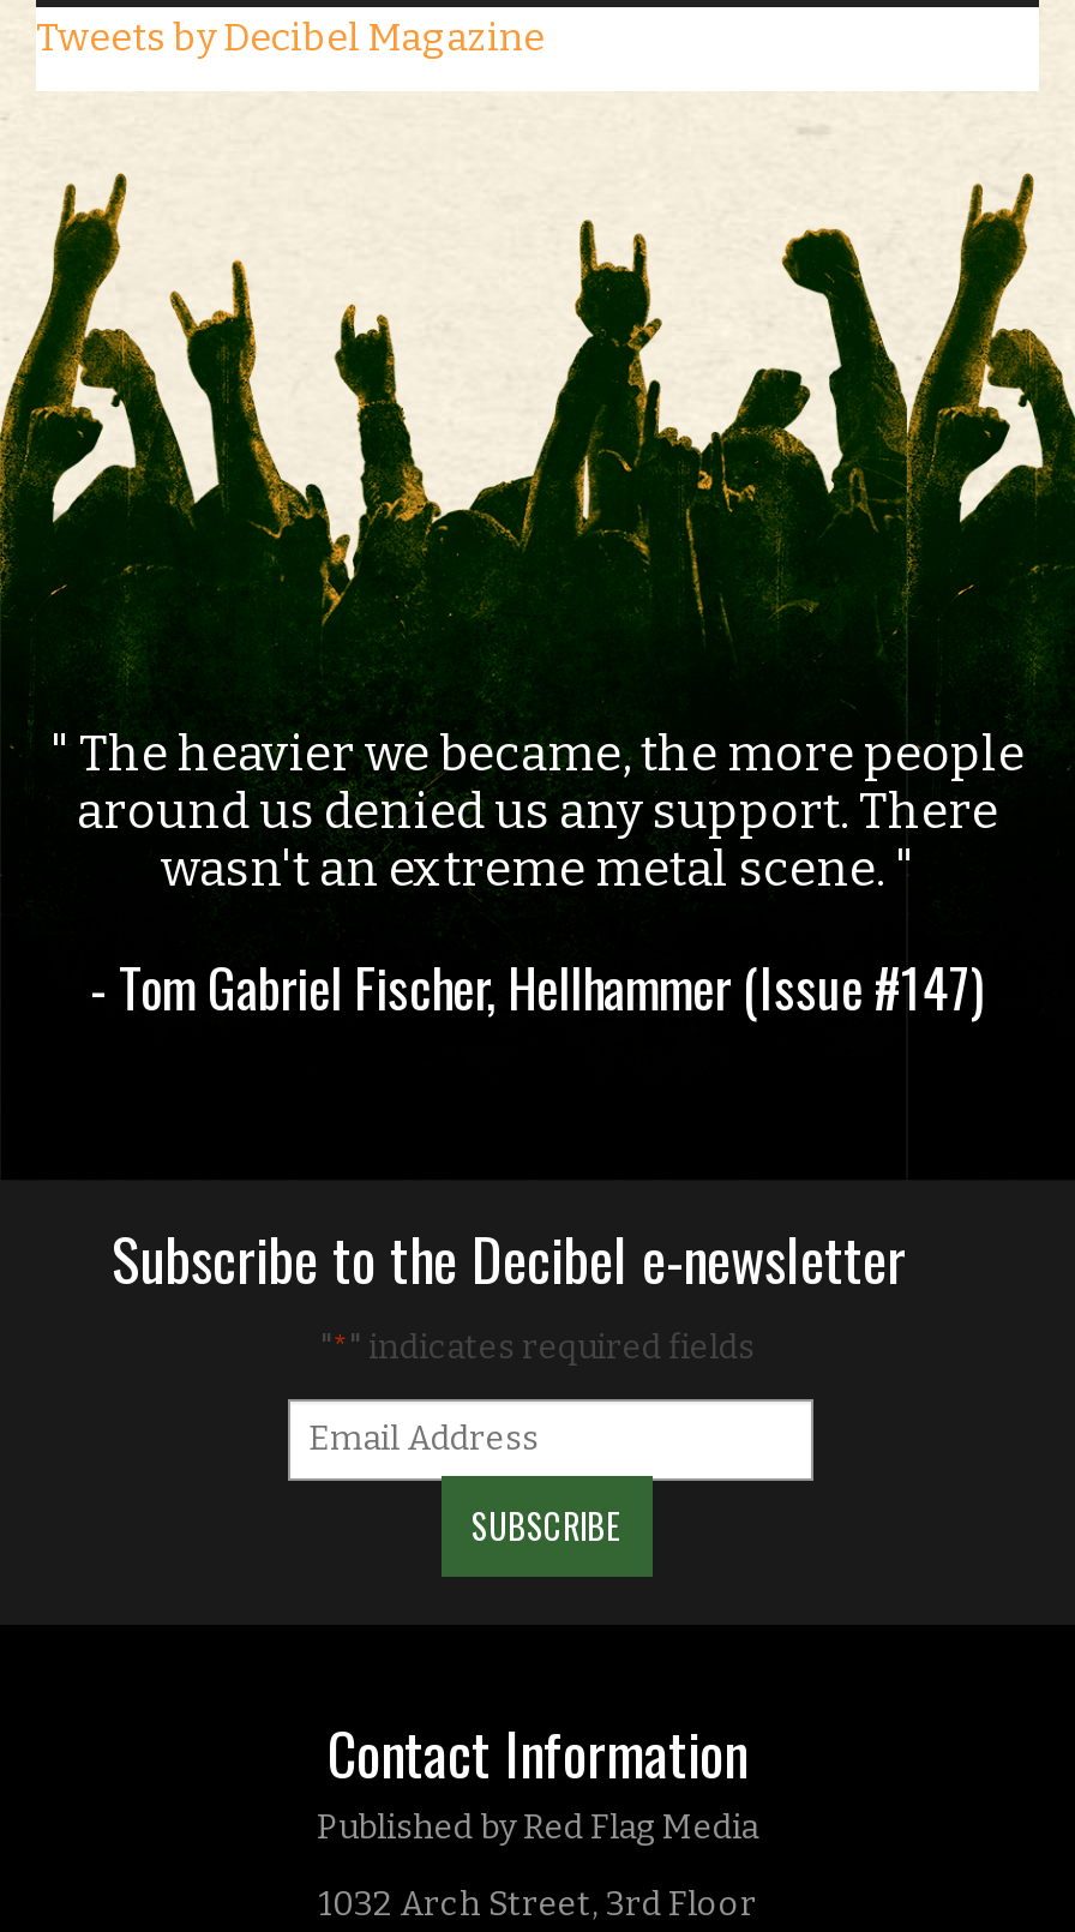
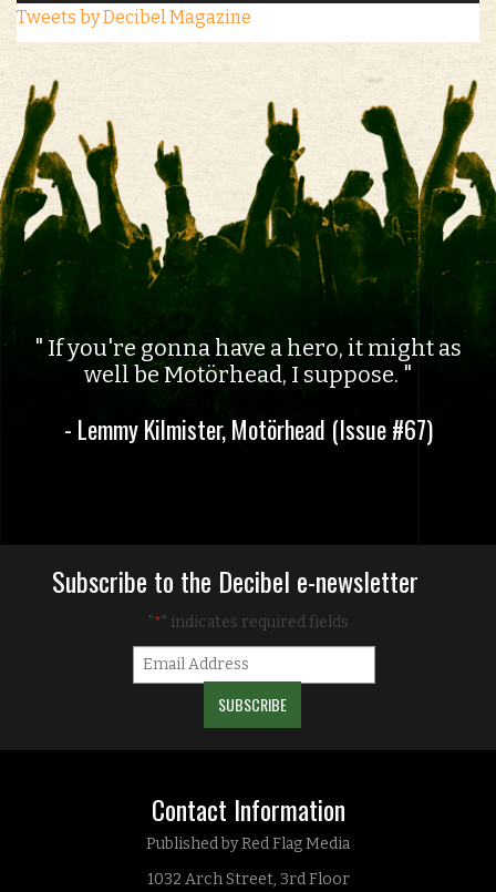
- The heavier we became, the more people
- around us denied us any support. There
- wasn't an extreme metal scene.
+ If you're gonna have a hero, it might as
+ well be Motörhead, I suppose.

- - Tom Gabriel Fischer, Hellhammer (Issue #147)
+ - Lemmy Kilmister, Motörhead (Issue #67)
